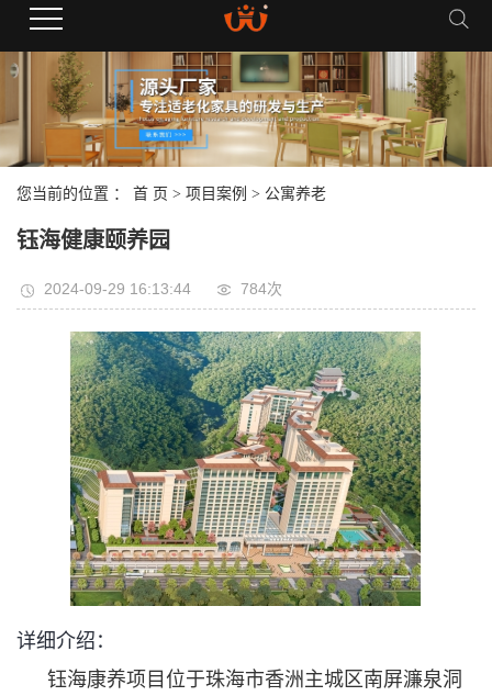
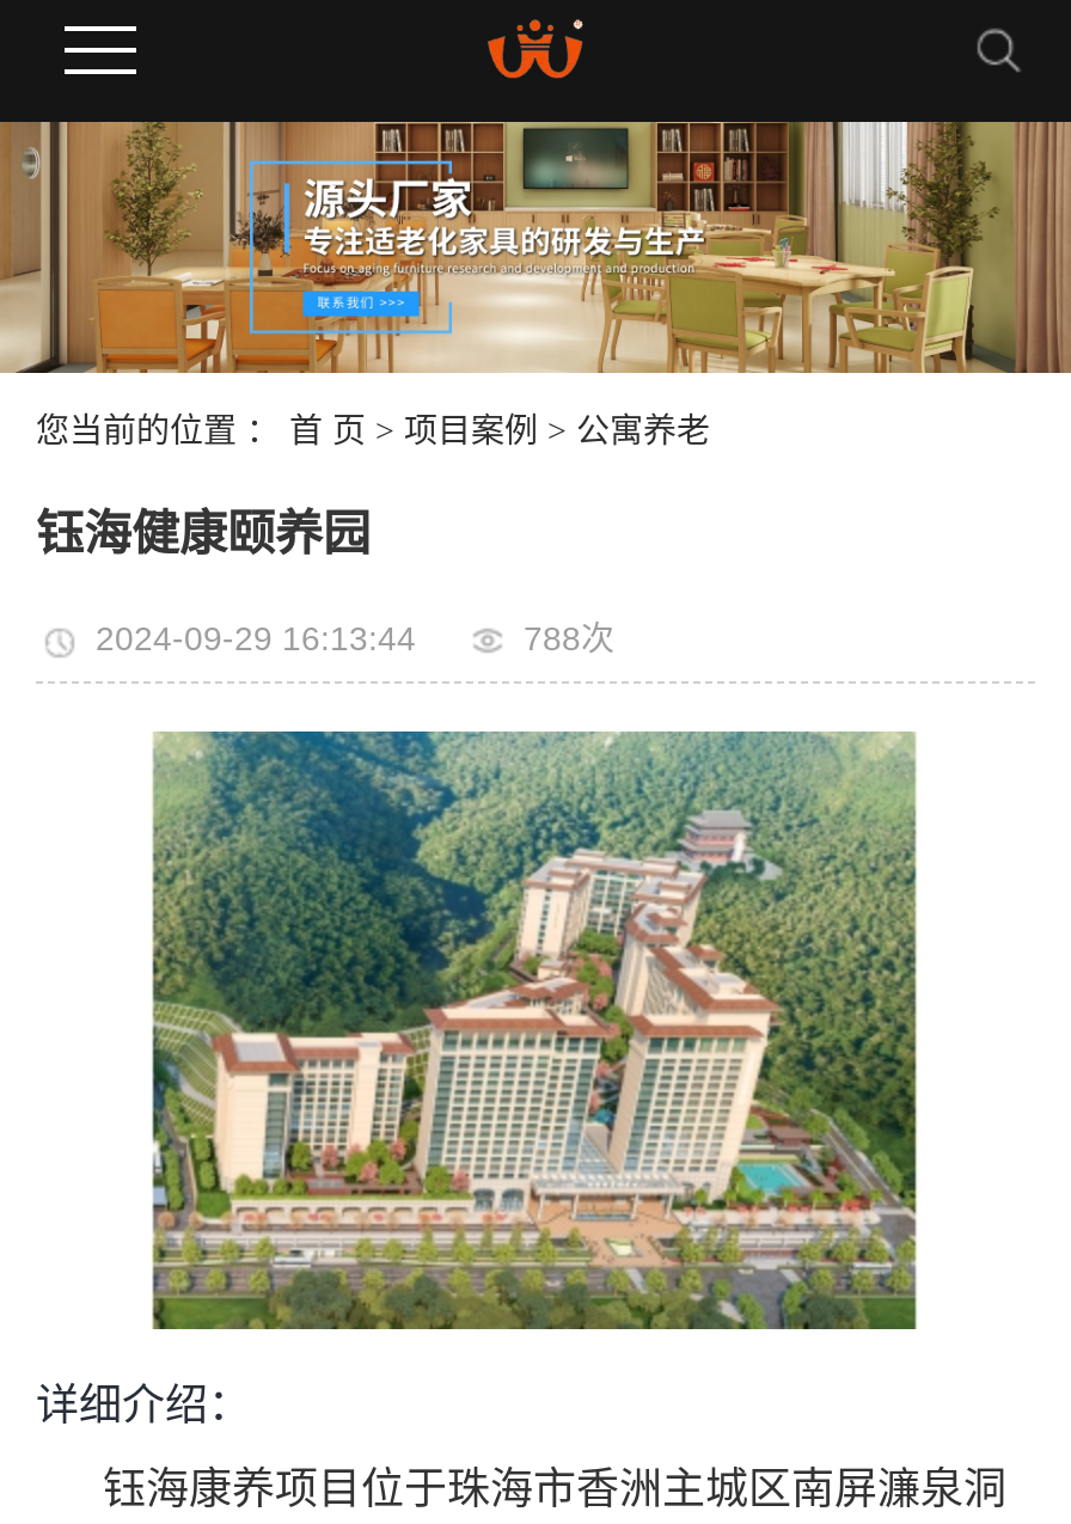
- 784次
+ 788次
